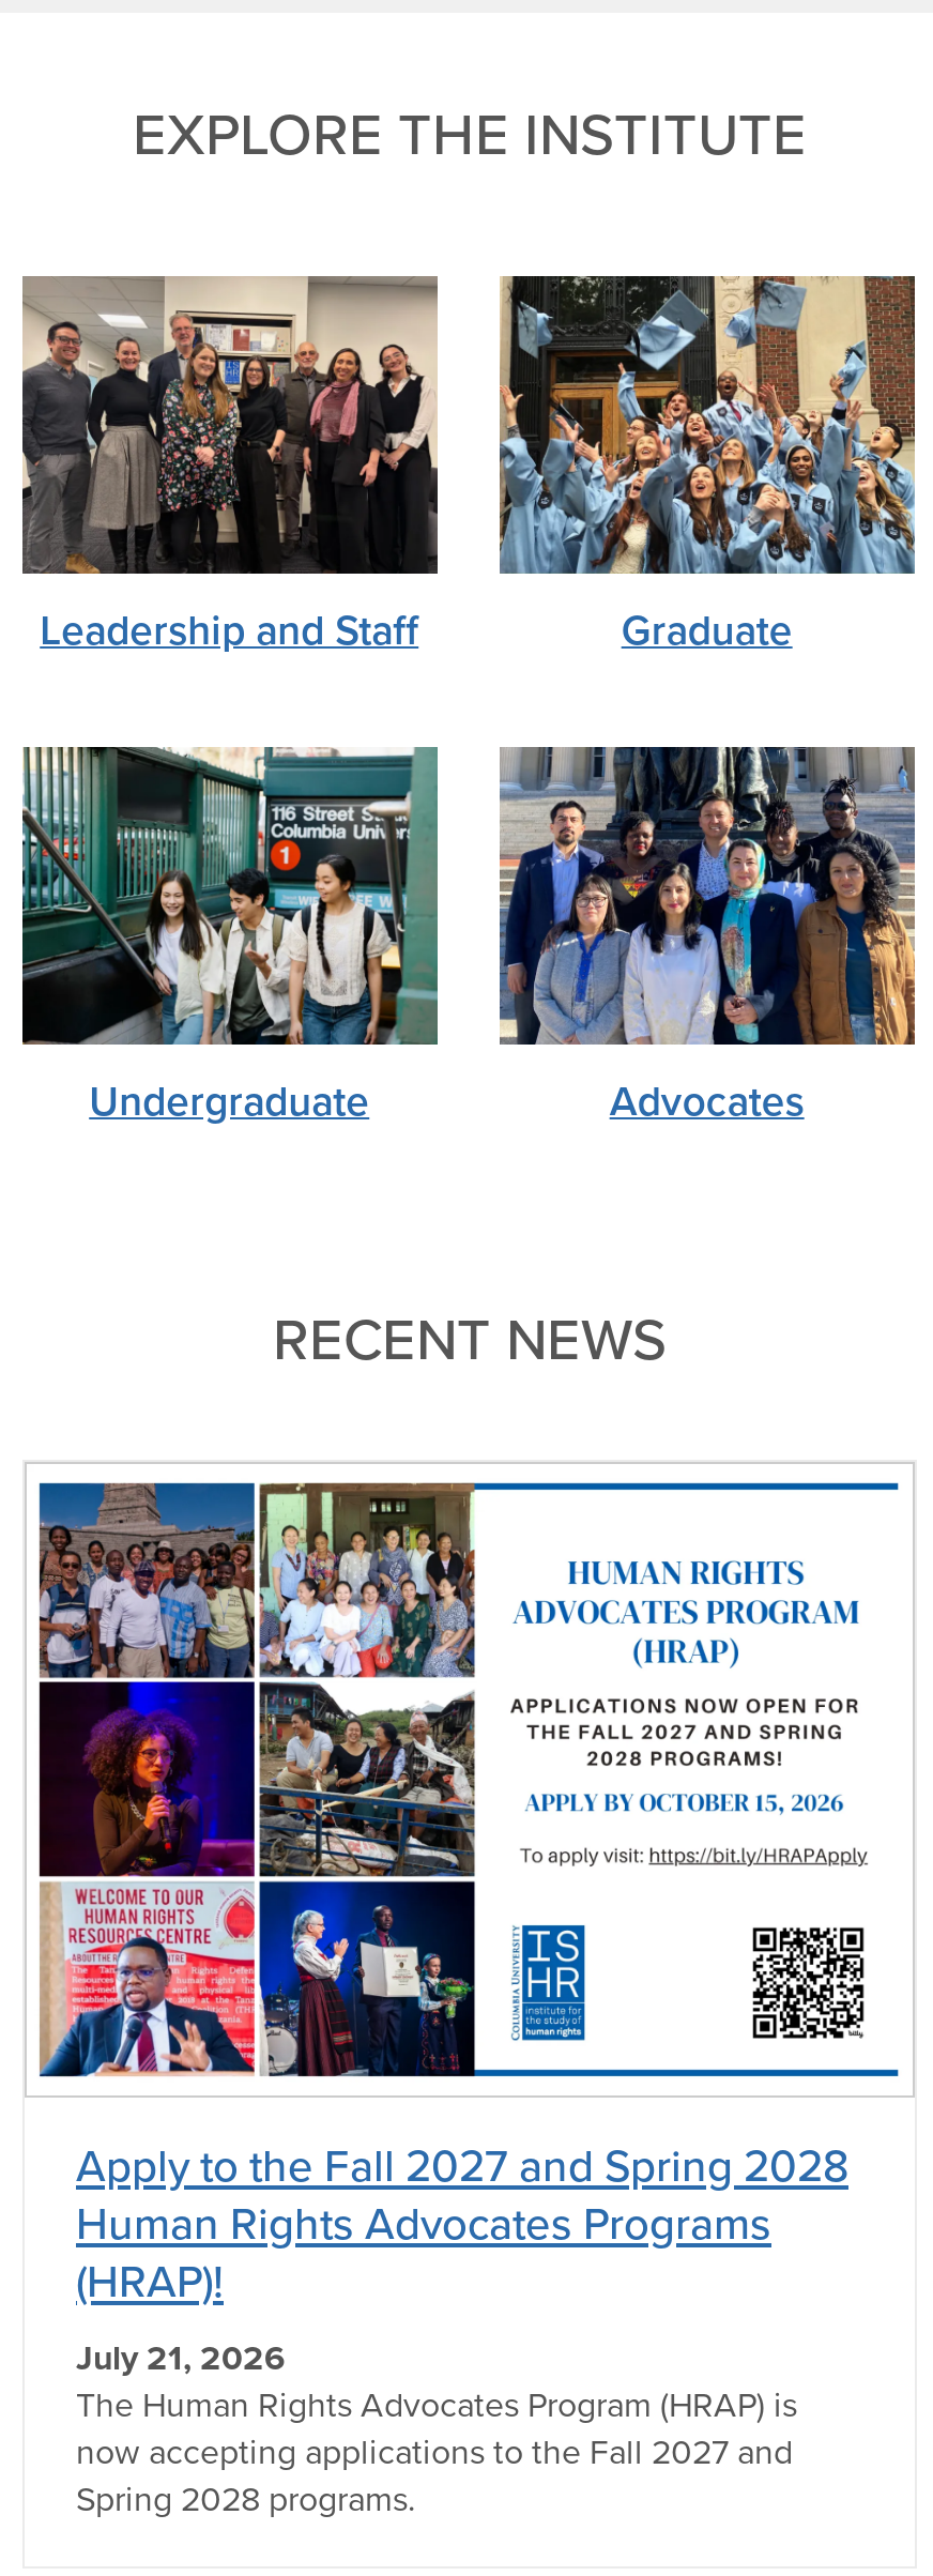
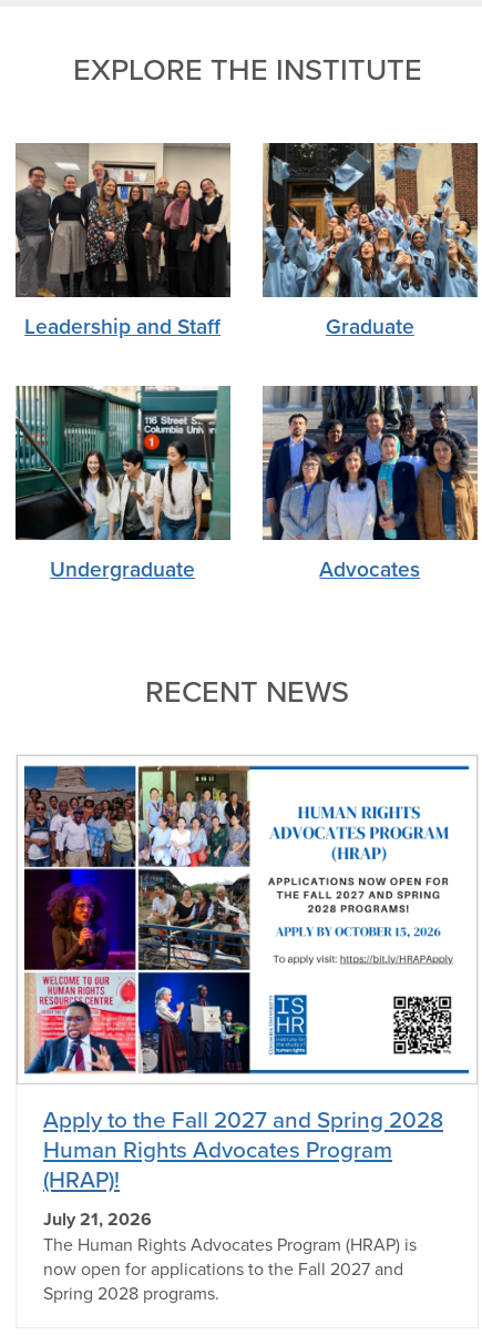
- Human Rights Advocates Programs
+ Human Rights Advocates Program

- now accepting applications to the Fall 2027 and
+ now open for applications to the Fall 2027 and
